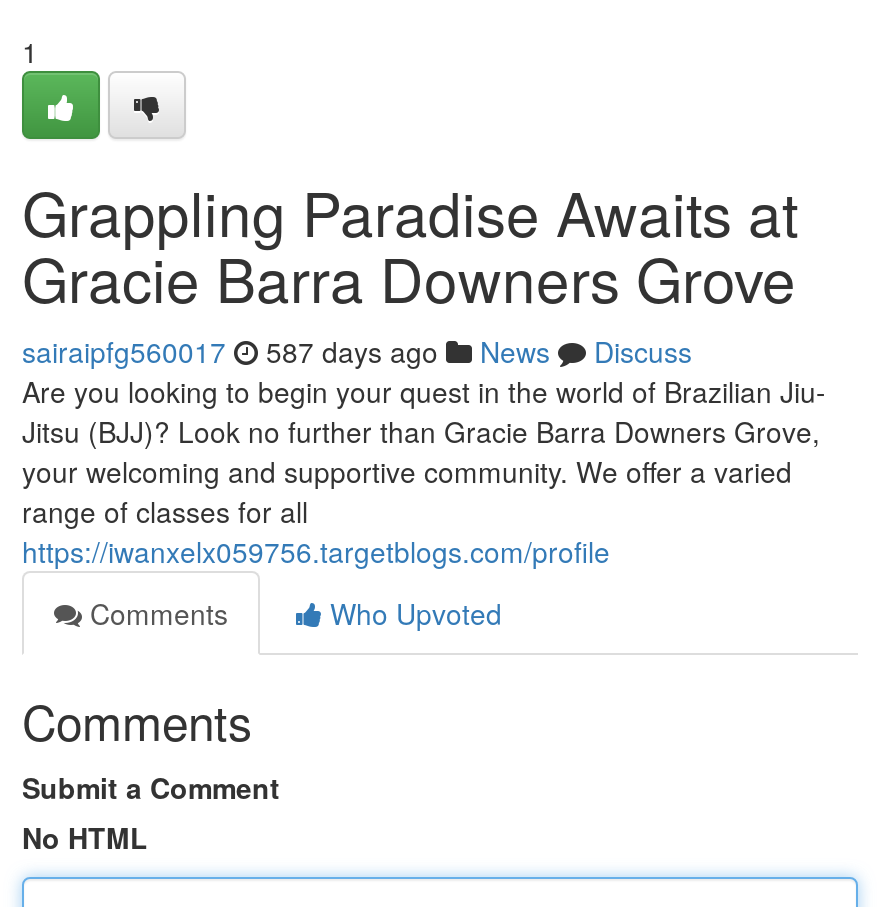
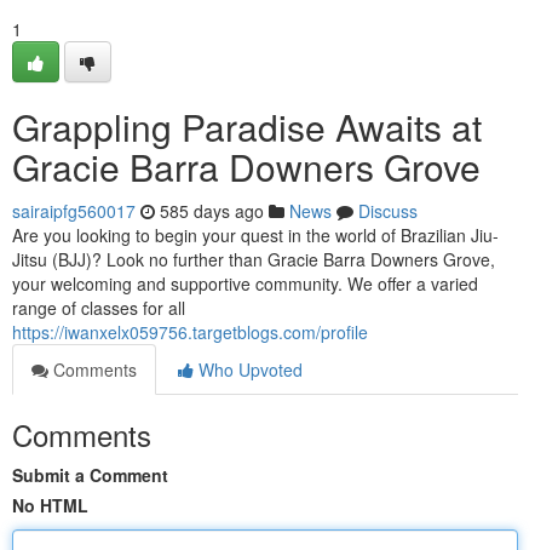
- sairaipfg560017 587 days ago News Discuss
+ sairaipfg560017 585 days ago News Discuss
